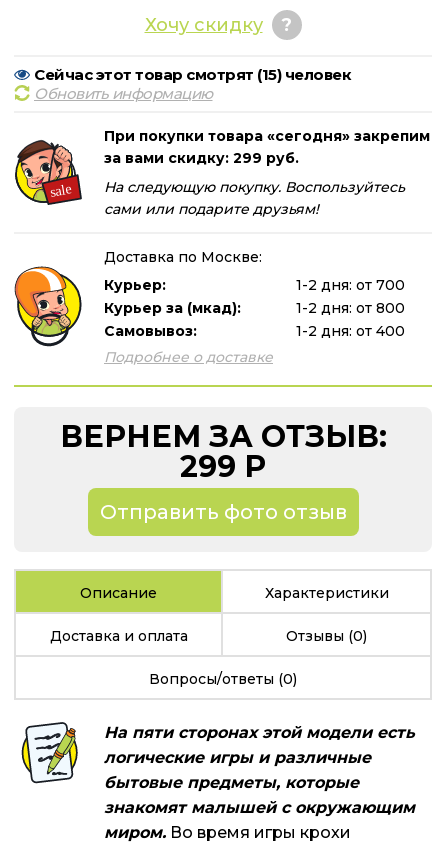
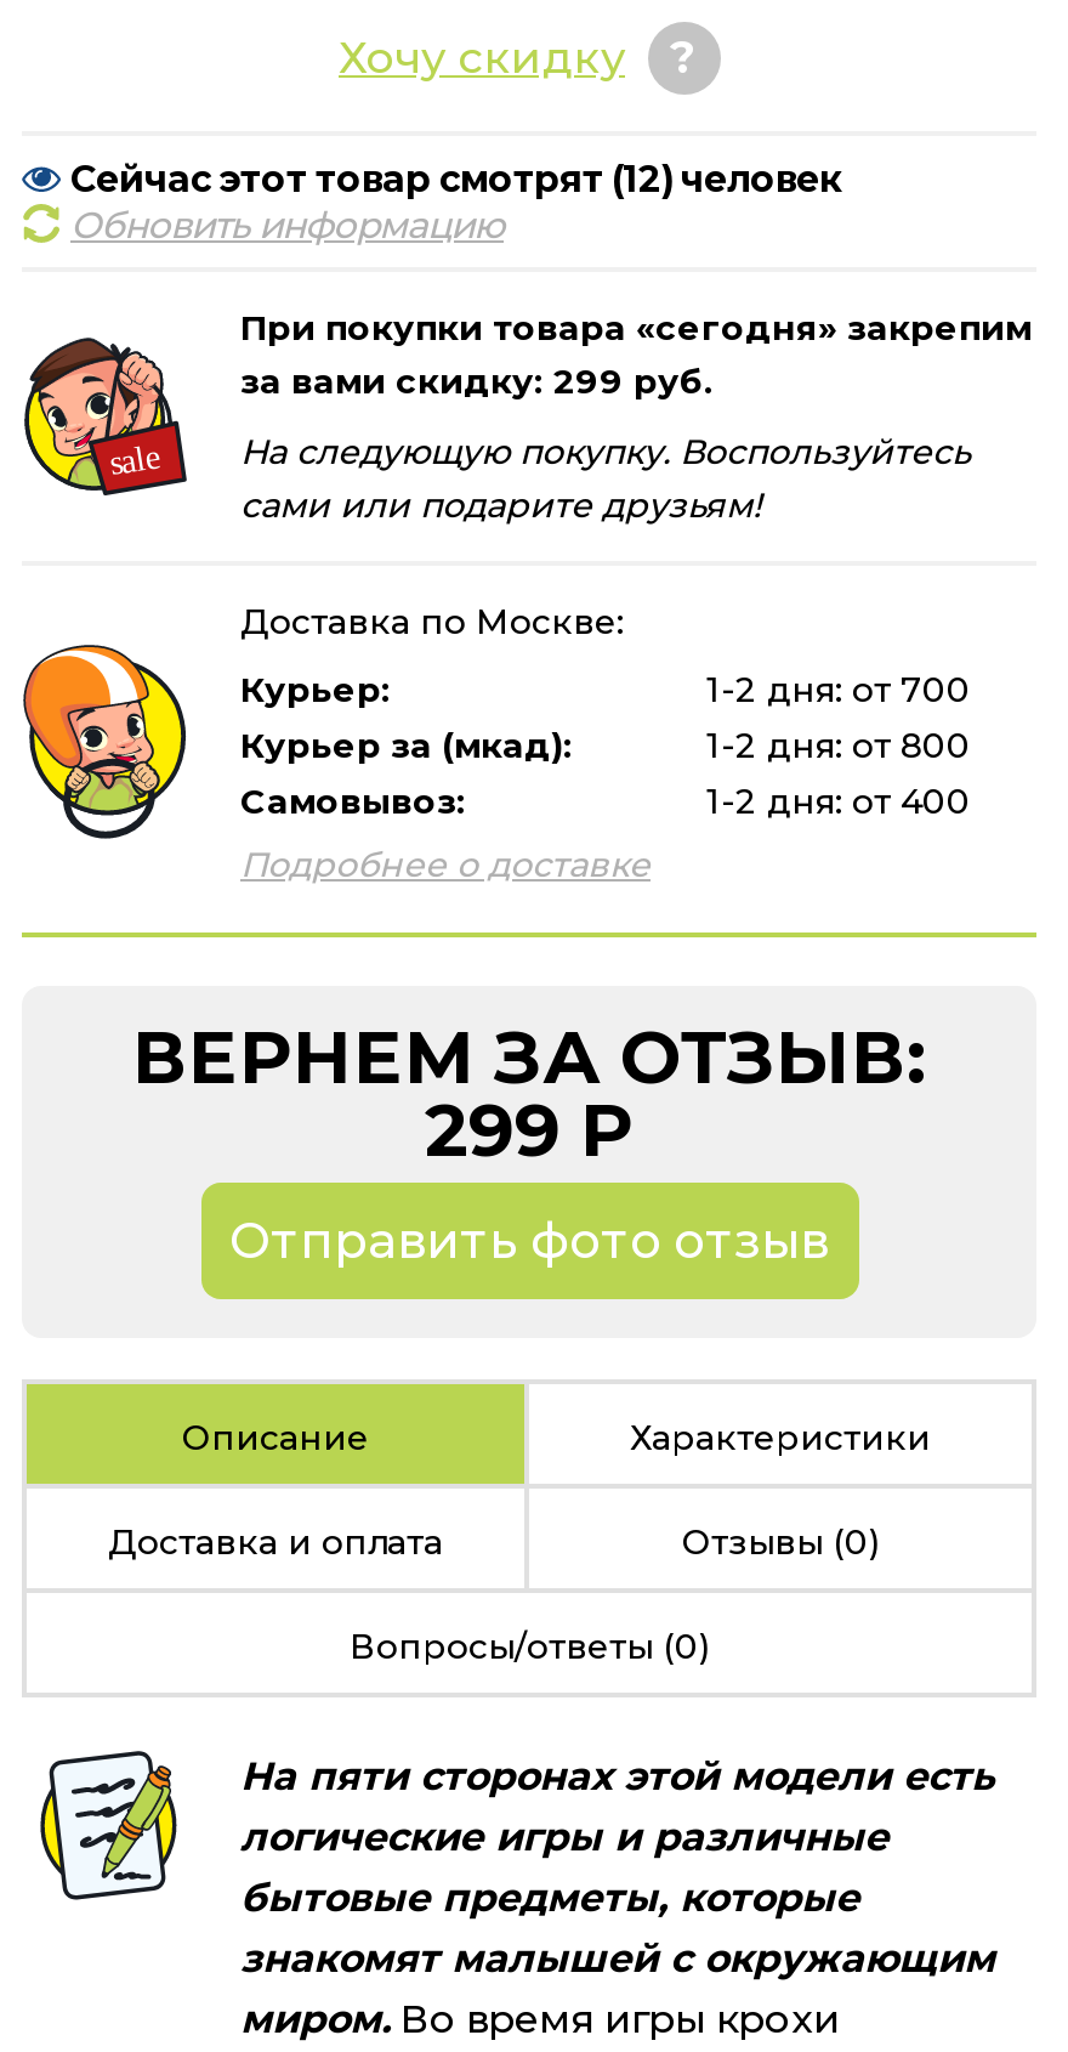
- Сейчас этот товар смотрят (15) человек
+ Сейчас этот товар смотрят (12) человек
